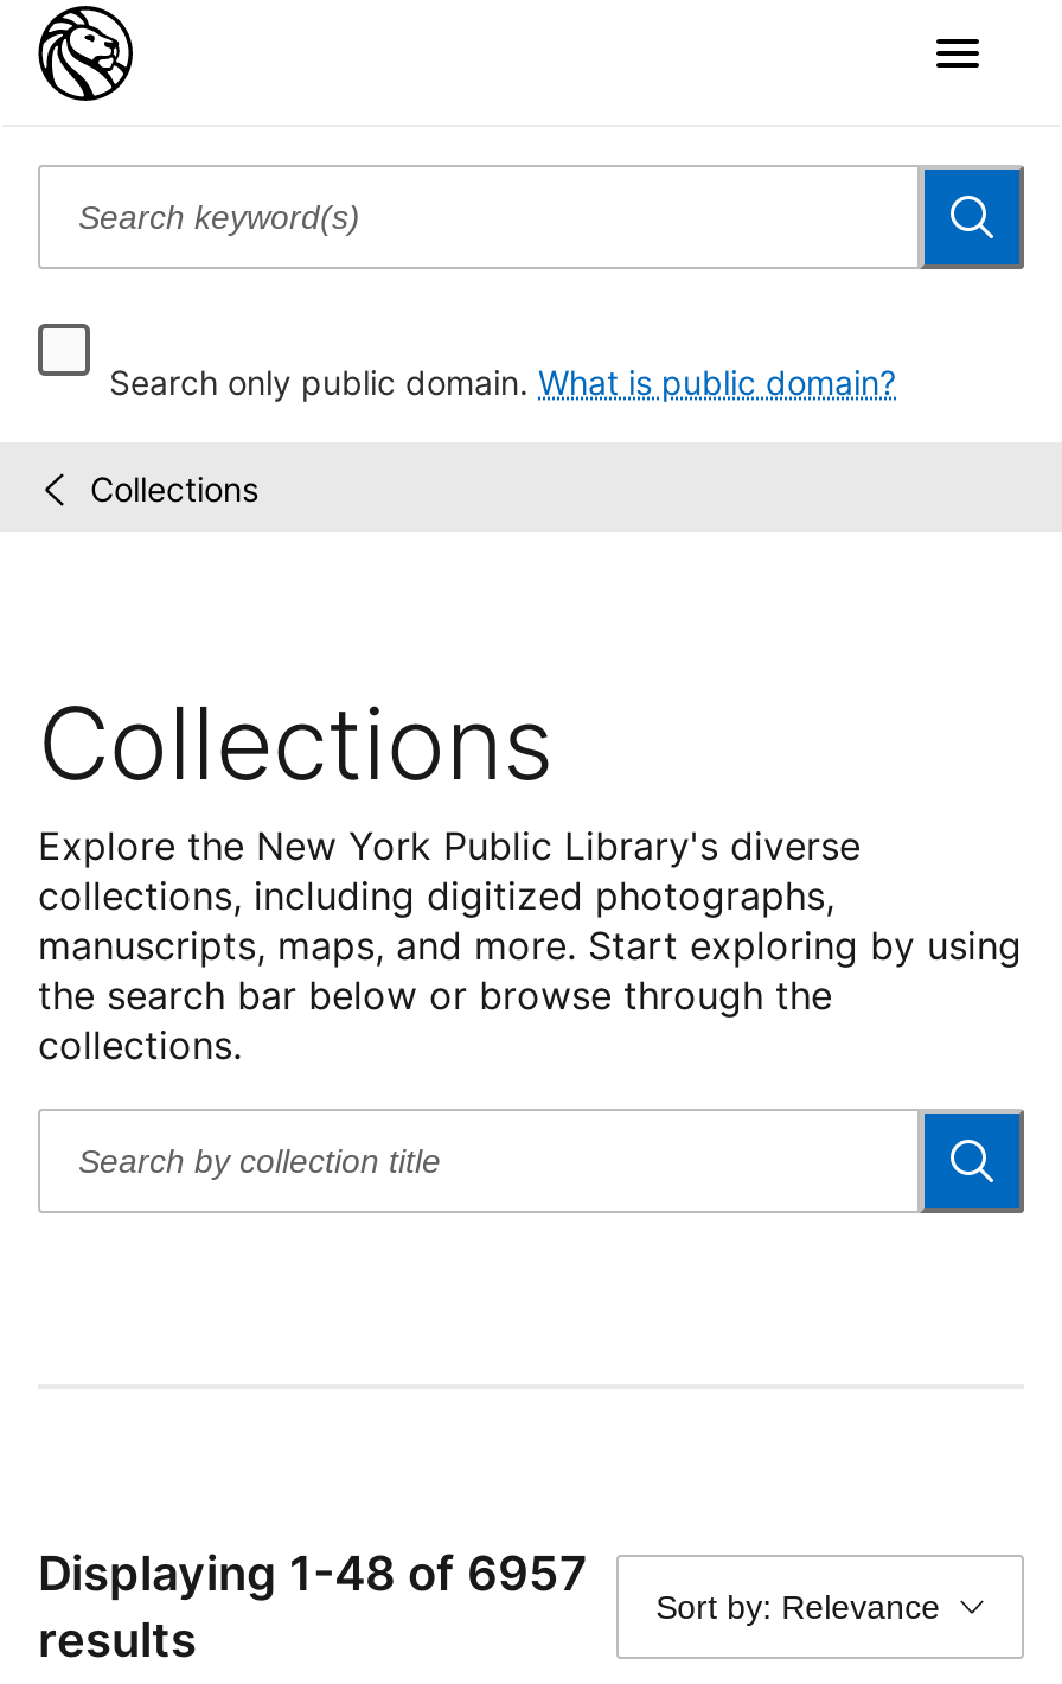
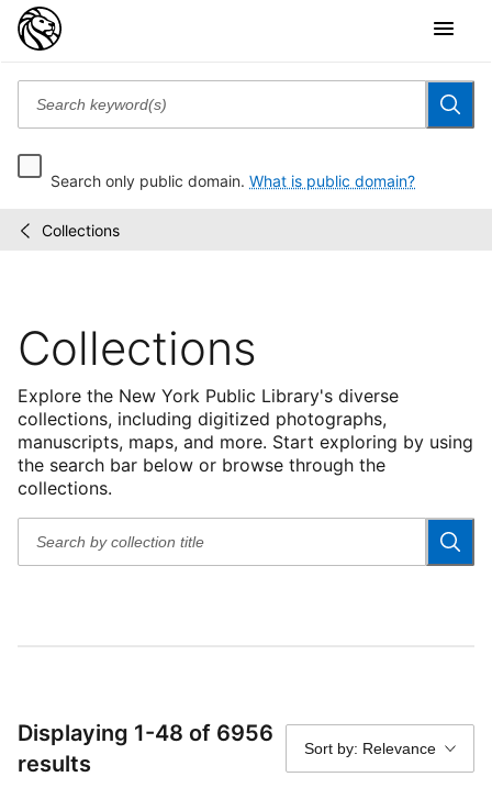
- Displaying 1-48 of 6957
+ Displaying 1-48 of 6956
